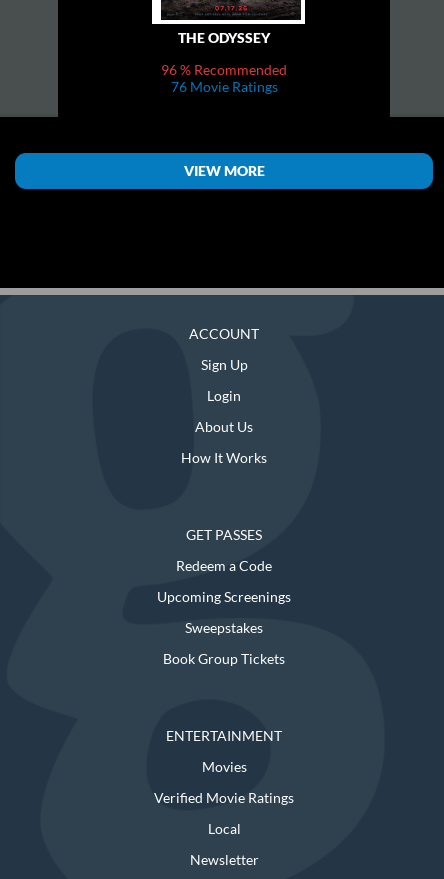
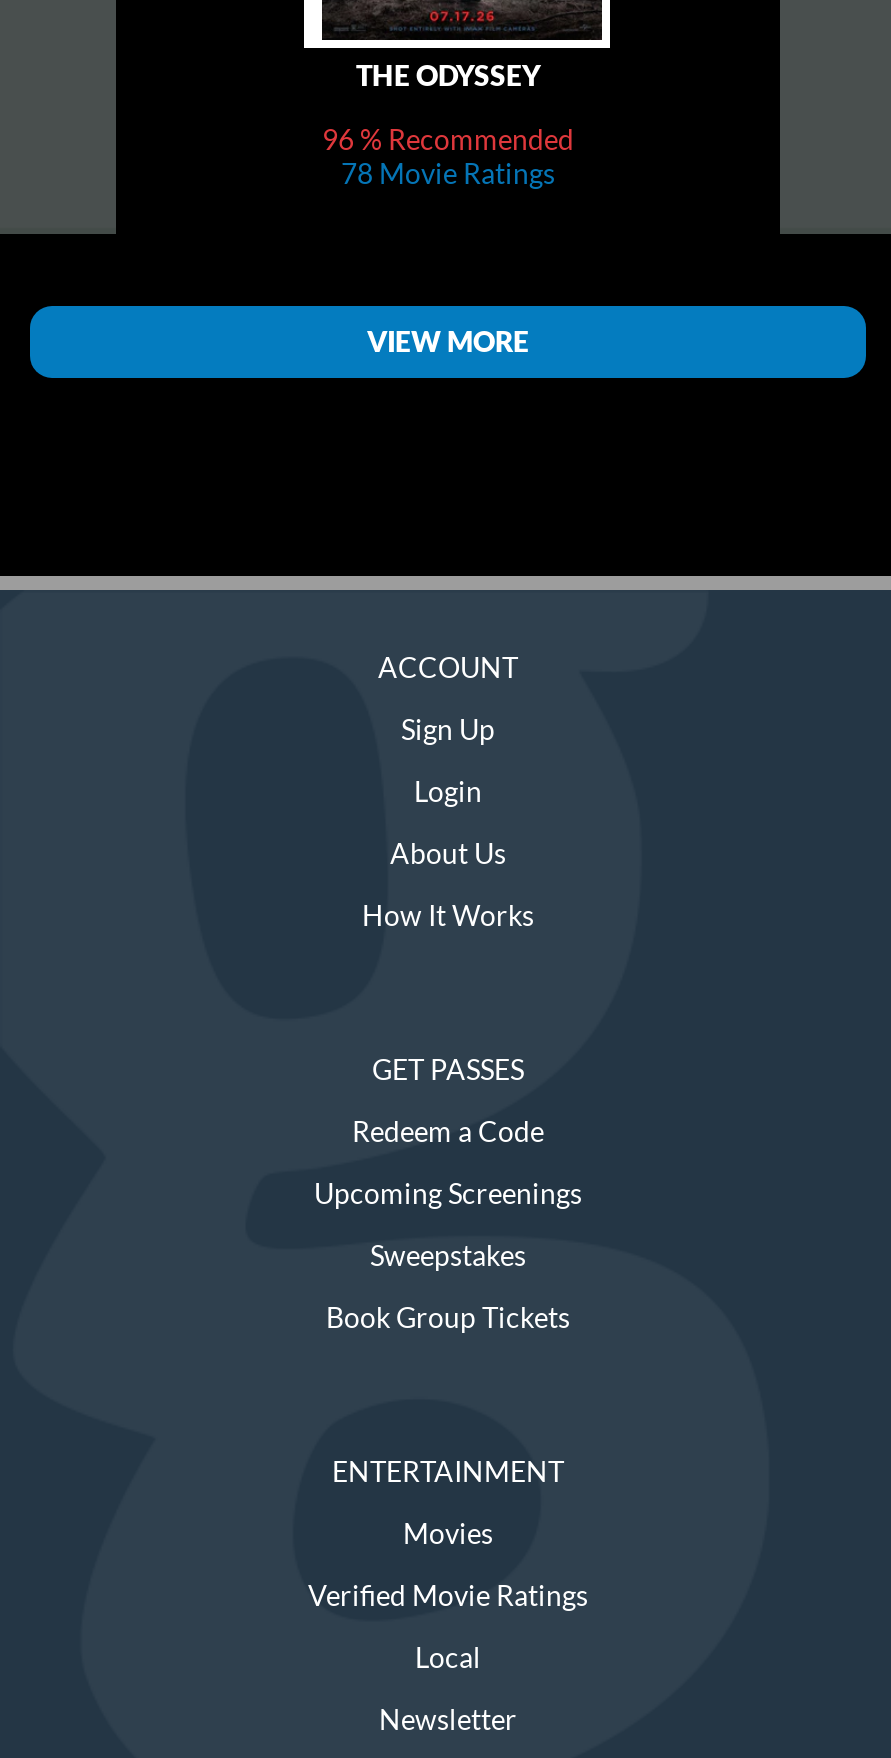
- 76 Movie Ratings
+ 78 Movie Ratings
